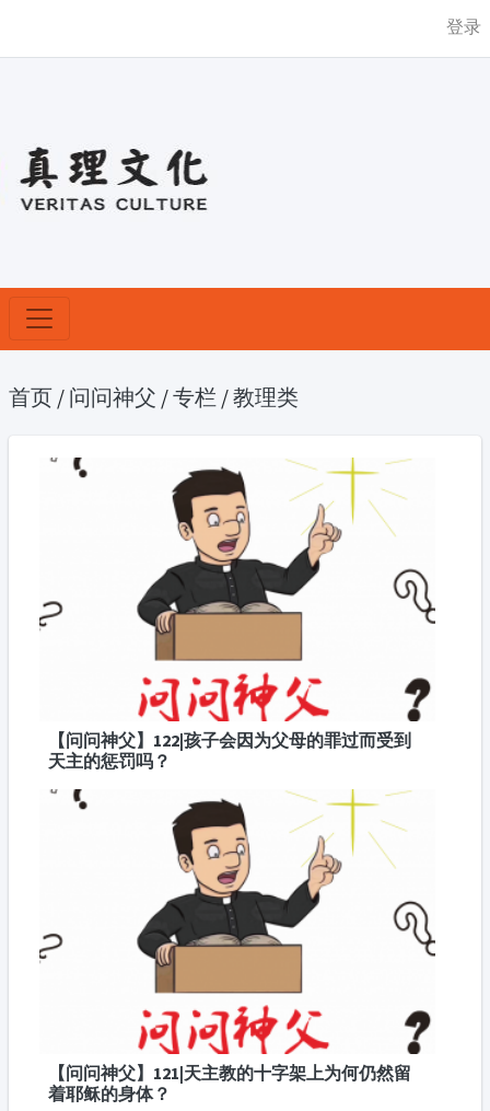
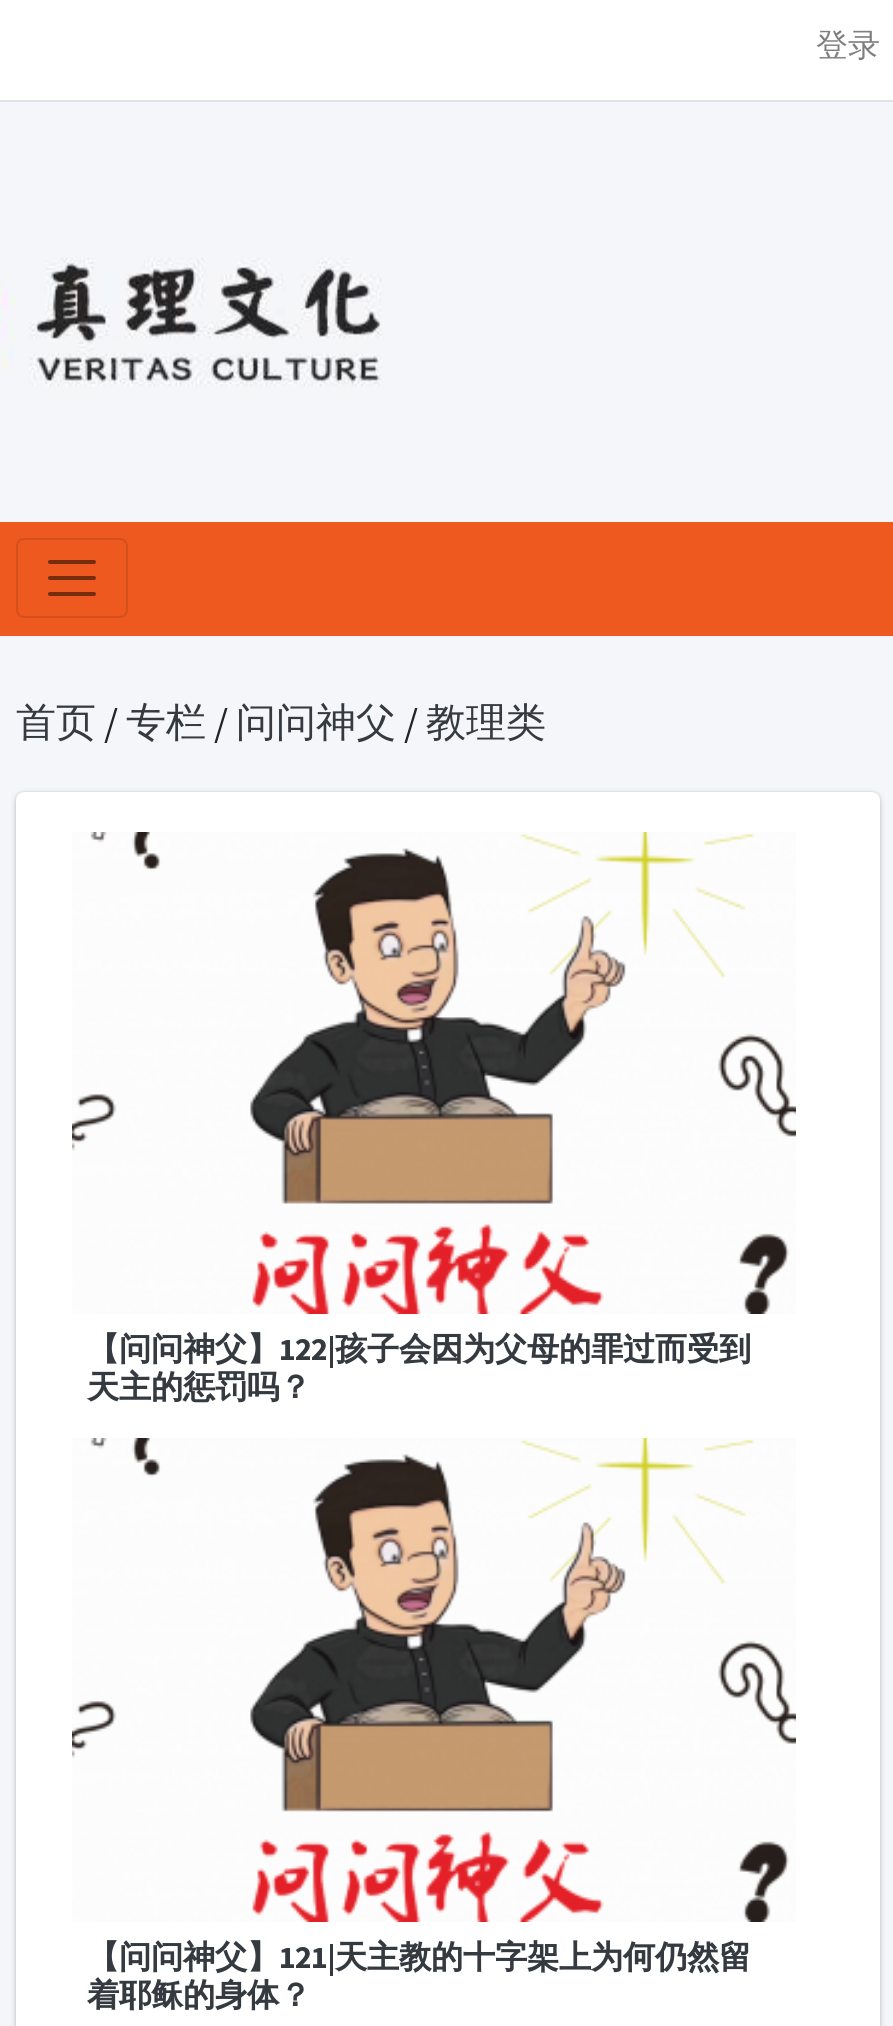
- 首页 / 问问神父 / 专栏 / 教理类
+ 首页 / 专栏 / 问问神父 / 教理类
